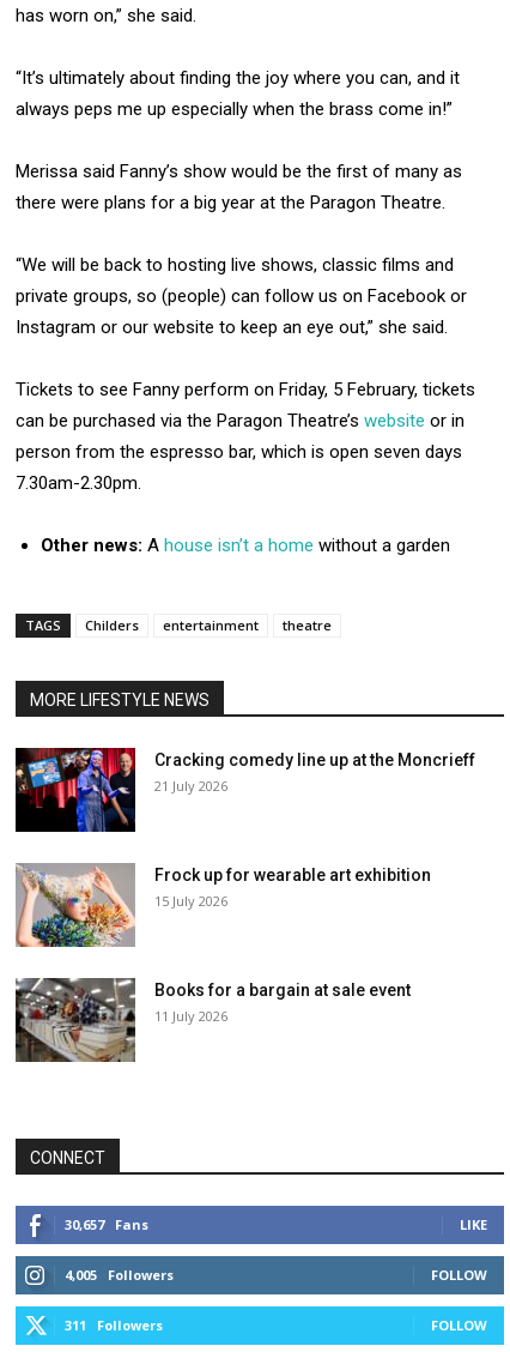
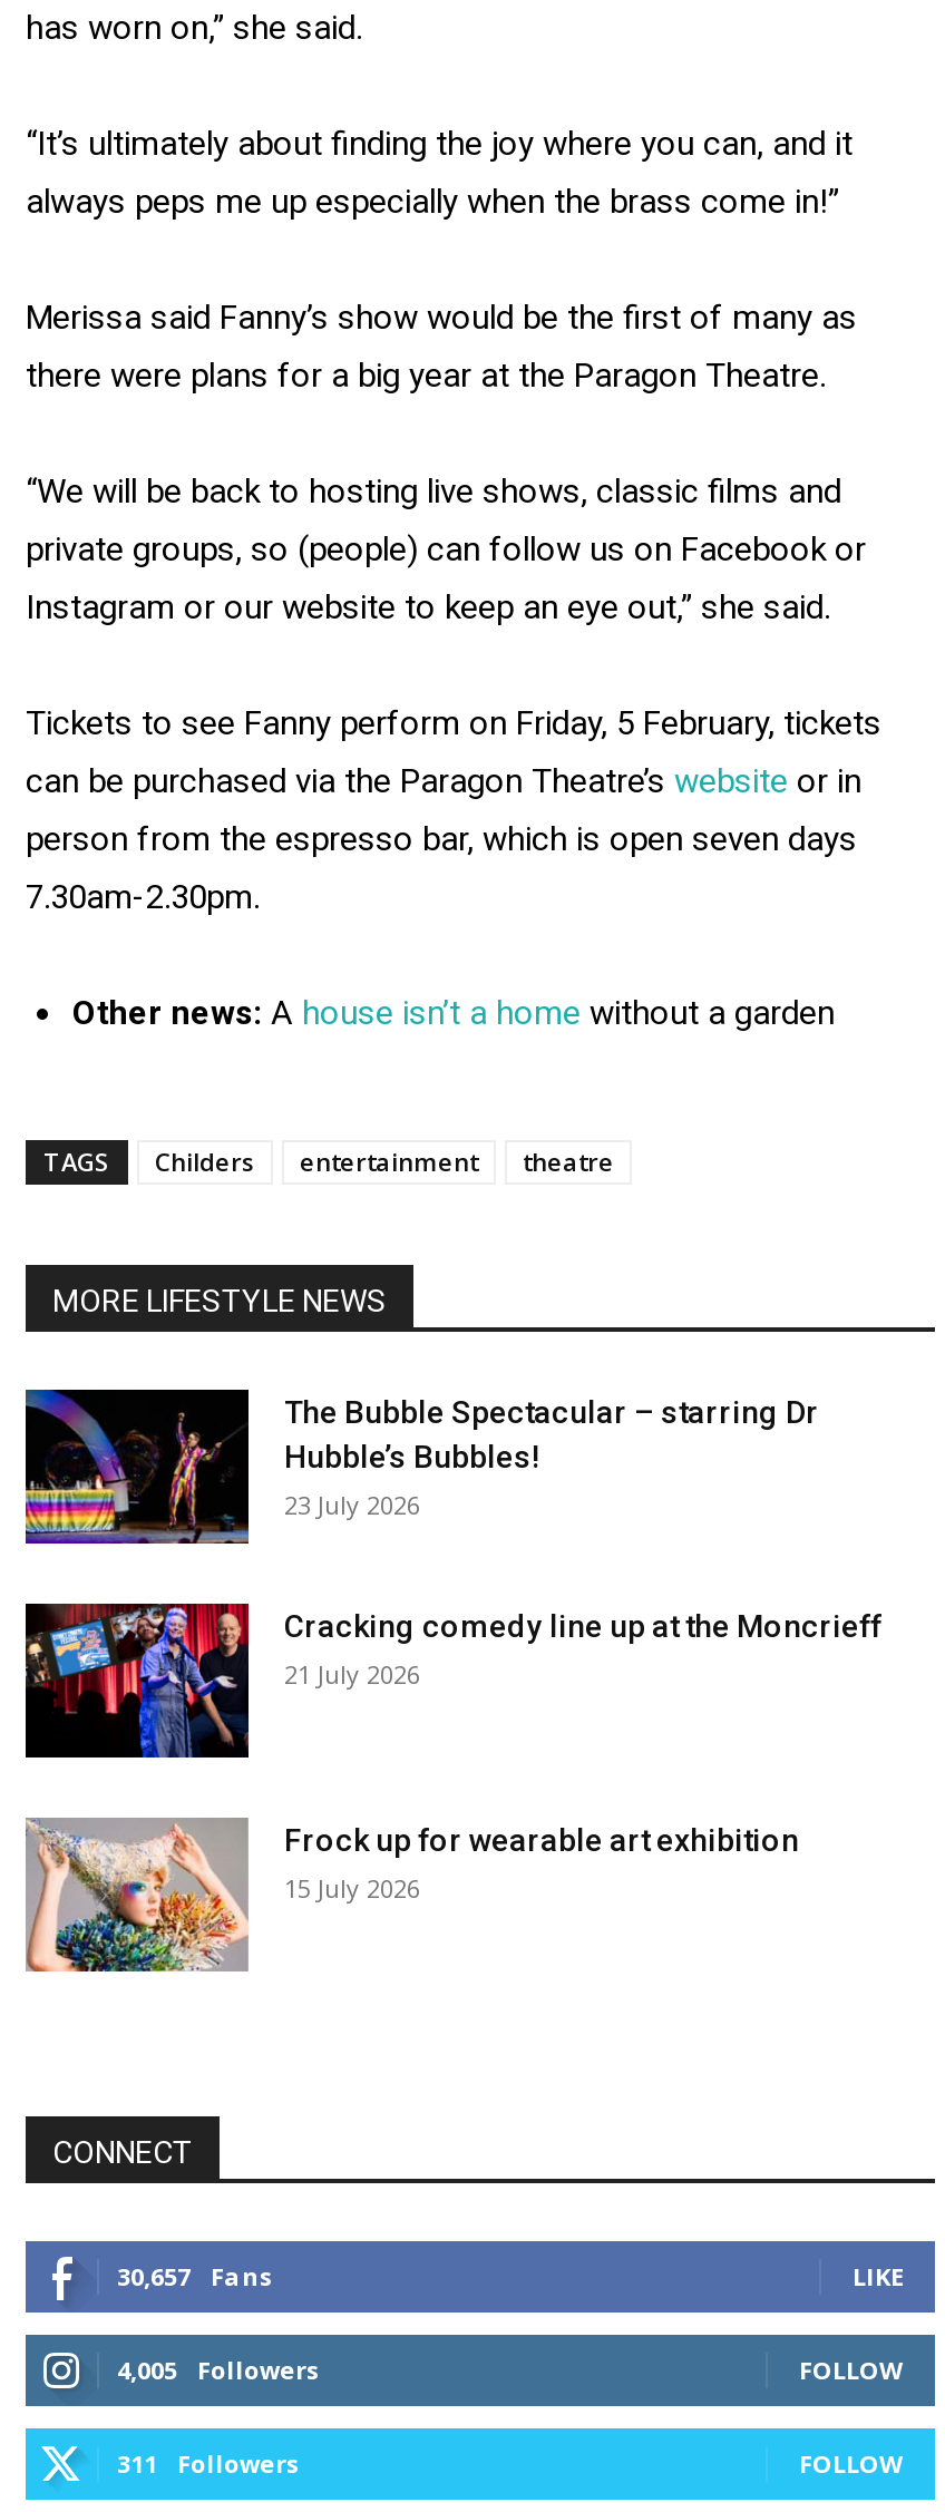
+ [image]
+ The Bubble Spectacular – starring Dr
+ Hubble’s Bubbles!
+ 23 July 2026

moved down: [image] | Cracking comedy line up at the Moncrieff | 21 July 2026 | Frock up for wearable art exhibition | 15 July 2026

- [image]
- Books for a bargain at sale event
- 11 July 2026
